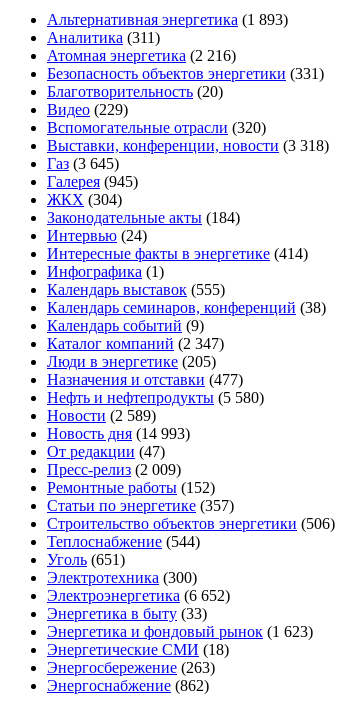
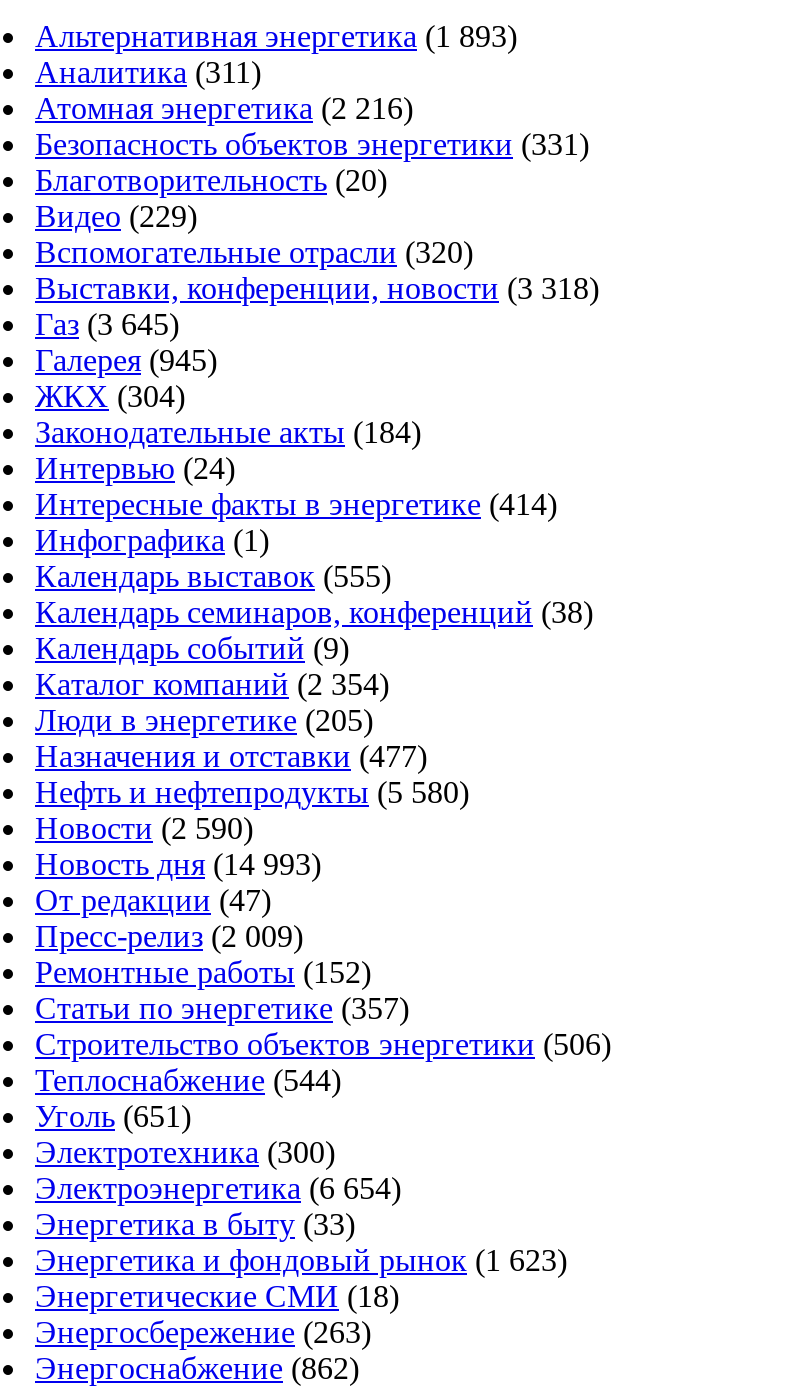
- Каталог компаний (2 347)
+ Каталог компаний (2 354)

- Новости (2 589)
+ Новости (2 590)

- Электроэнергетика (6 652)
+ Электроэнергетика (6 654)
